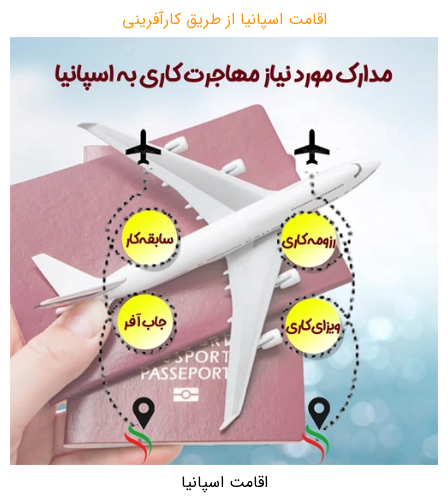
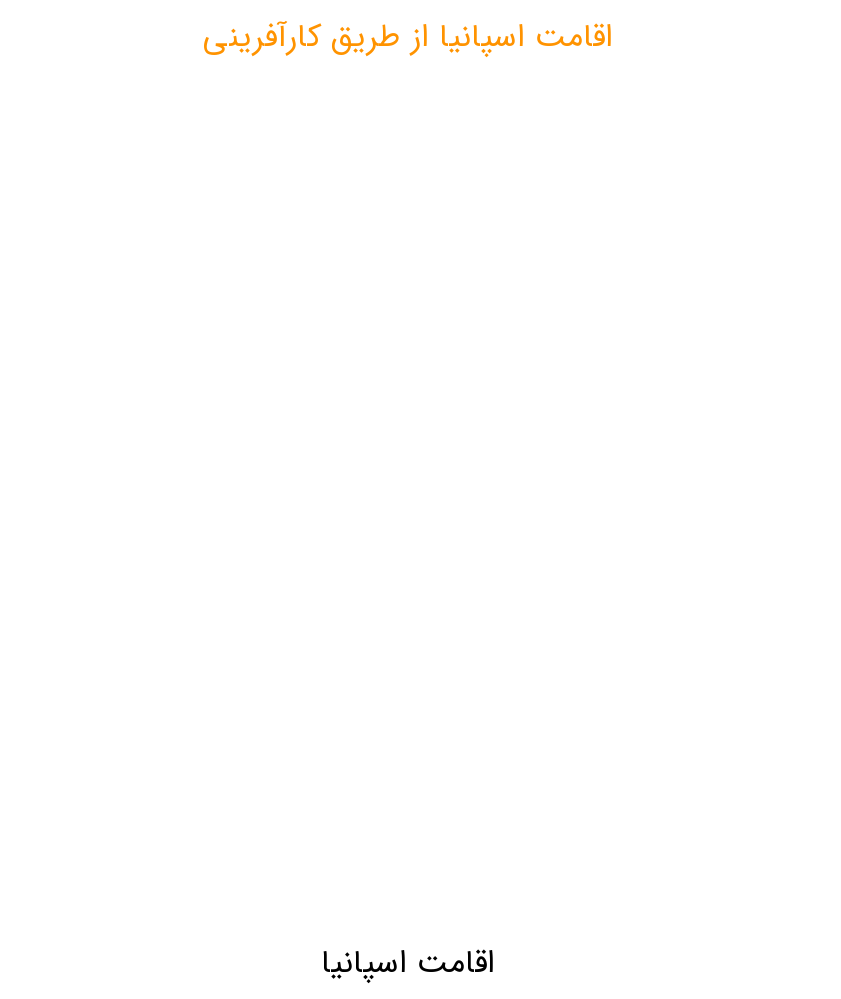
- [image]
